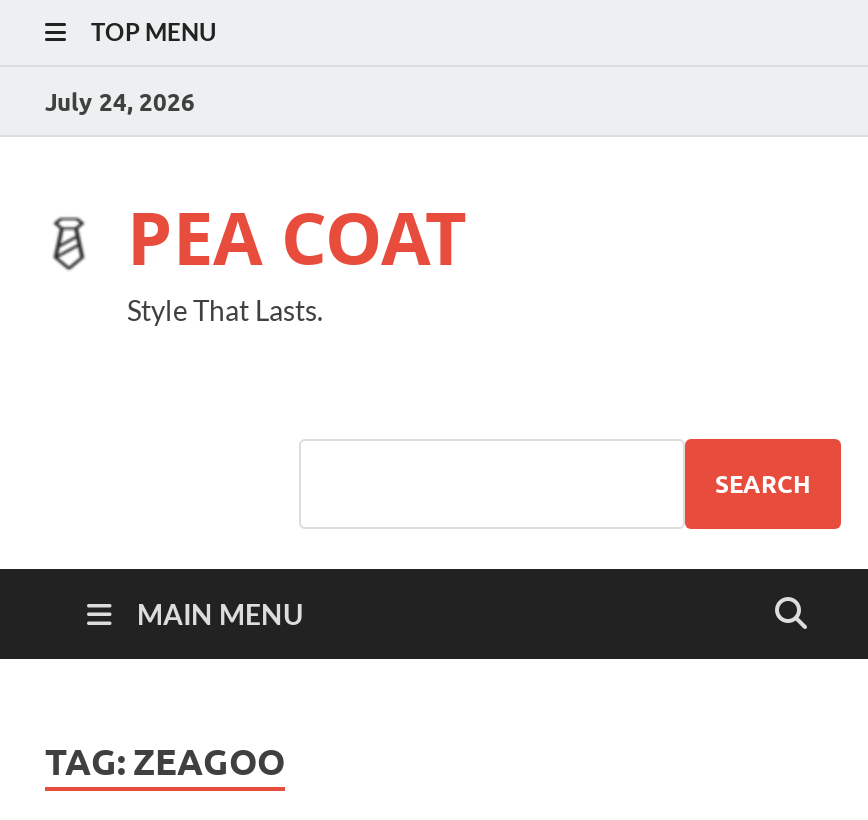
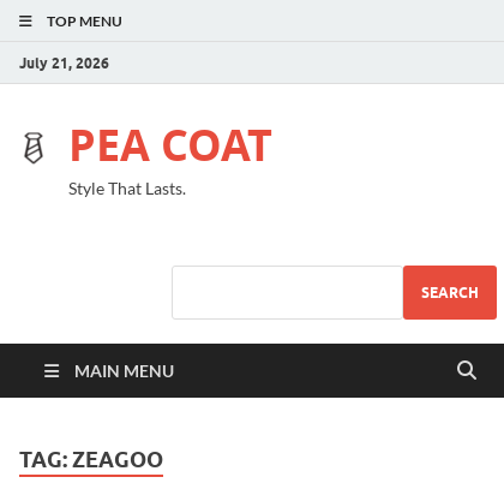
- July 24, 2026
+ July 21, 2026
